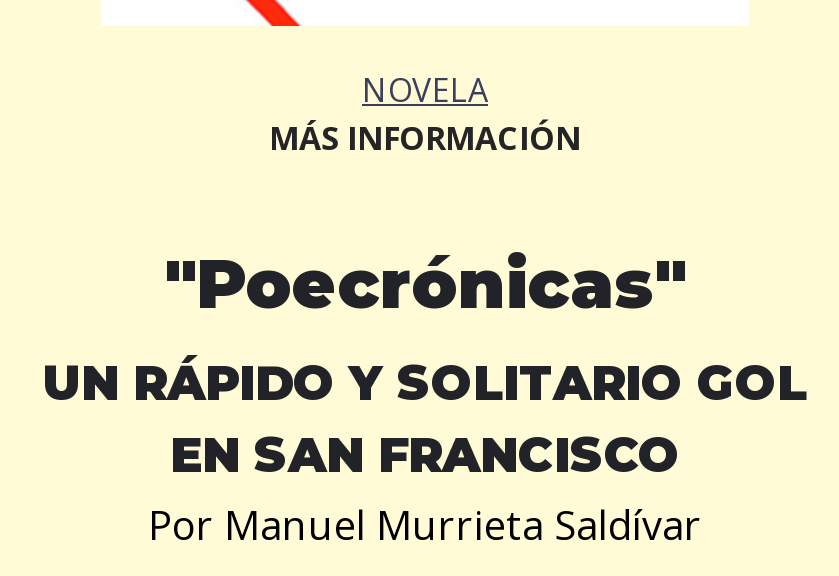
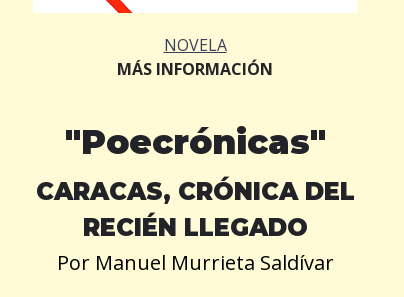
- UN RÁPIDO Y SOLITARIO GOL
- EN SAN FRANCISCO
+ CARACAS, CRÓNICA DEL
+ RECIÉN LLEGADO
